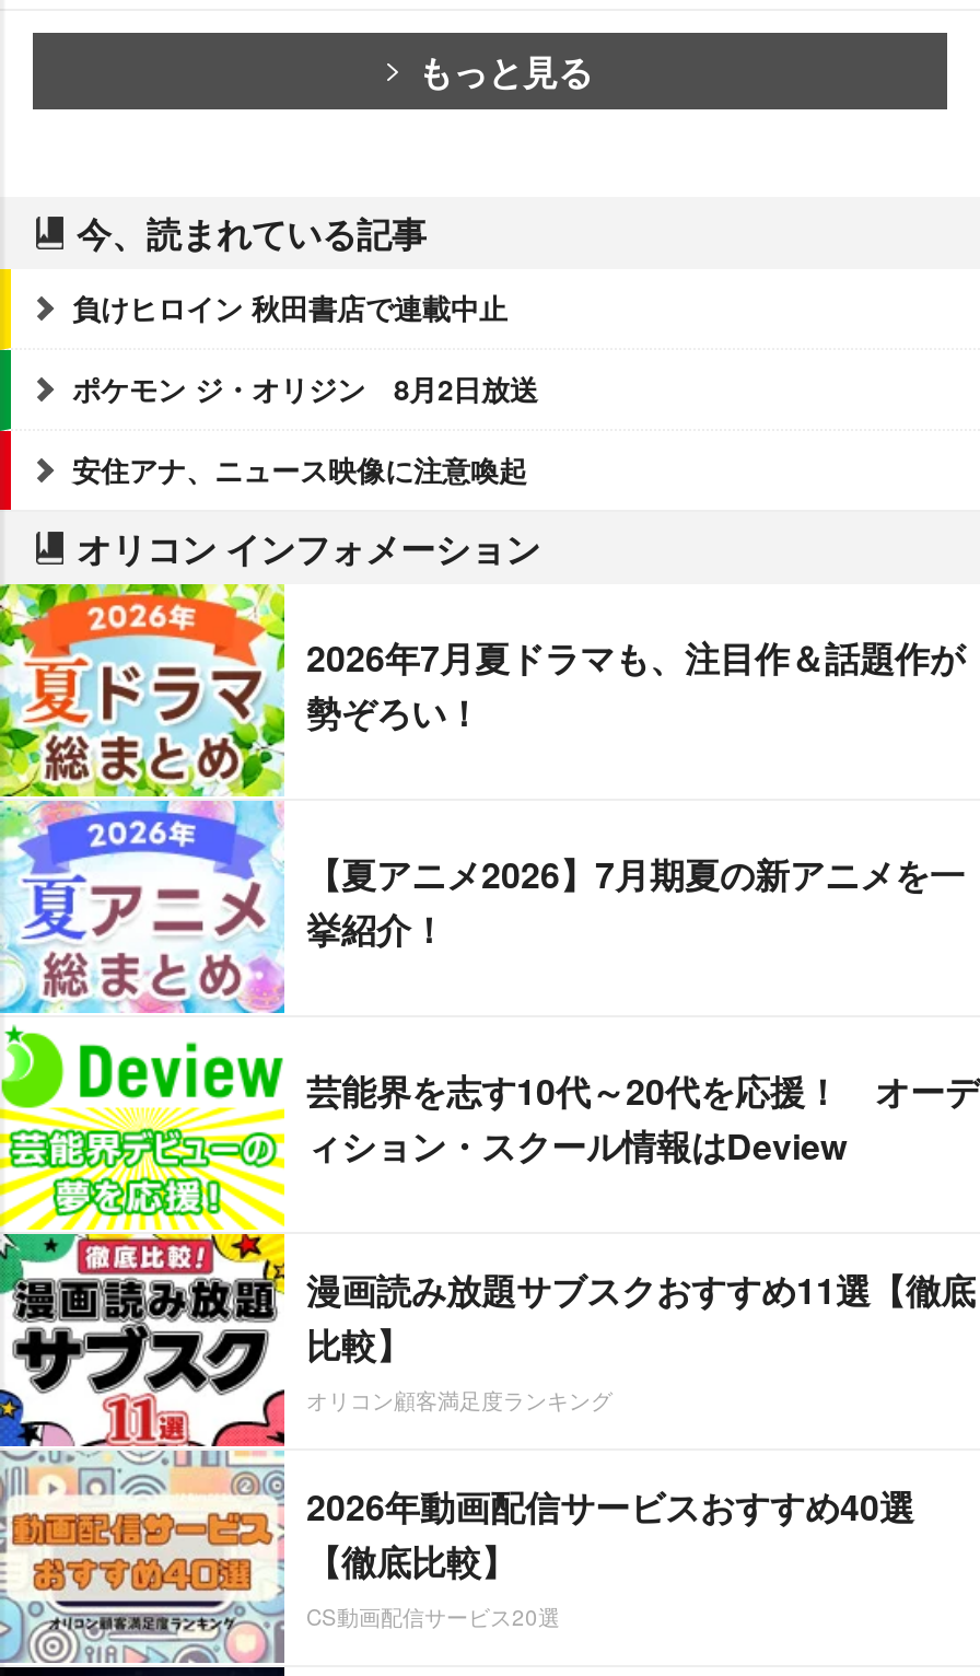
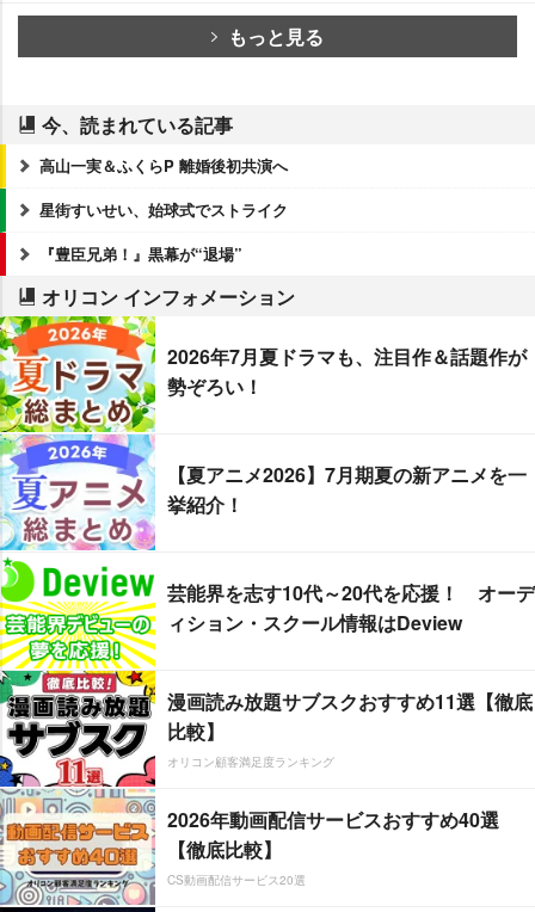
- 負けヒロイン 秋田書店で連載中止
+ 高山一実＆ふくらP 離婚後初共演へ

- ポケモン ジ・オリジン 8月2日放送
+ 星街すいせい、始球式でストライク

- 安住アナ、ニュース映像に注意喚起
+ 『豊臣兄弟！』黒幕が“退場”
